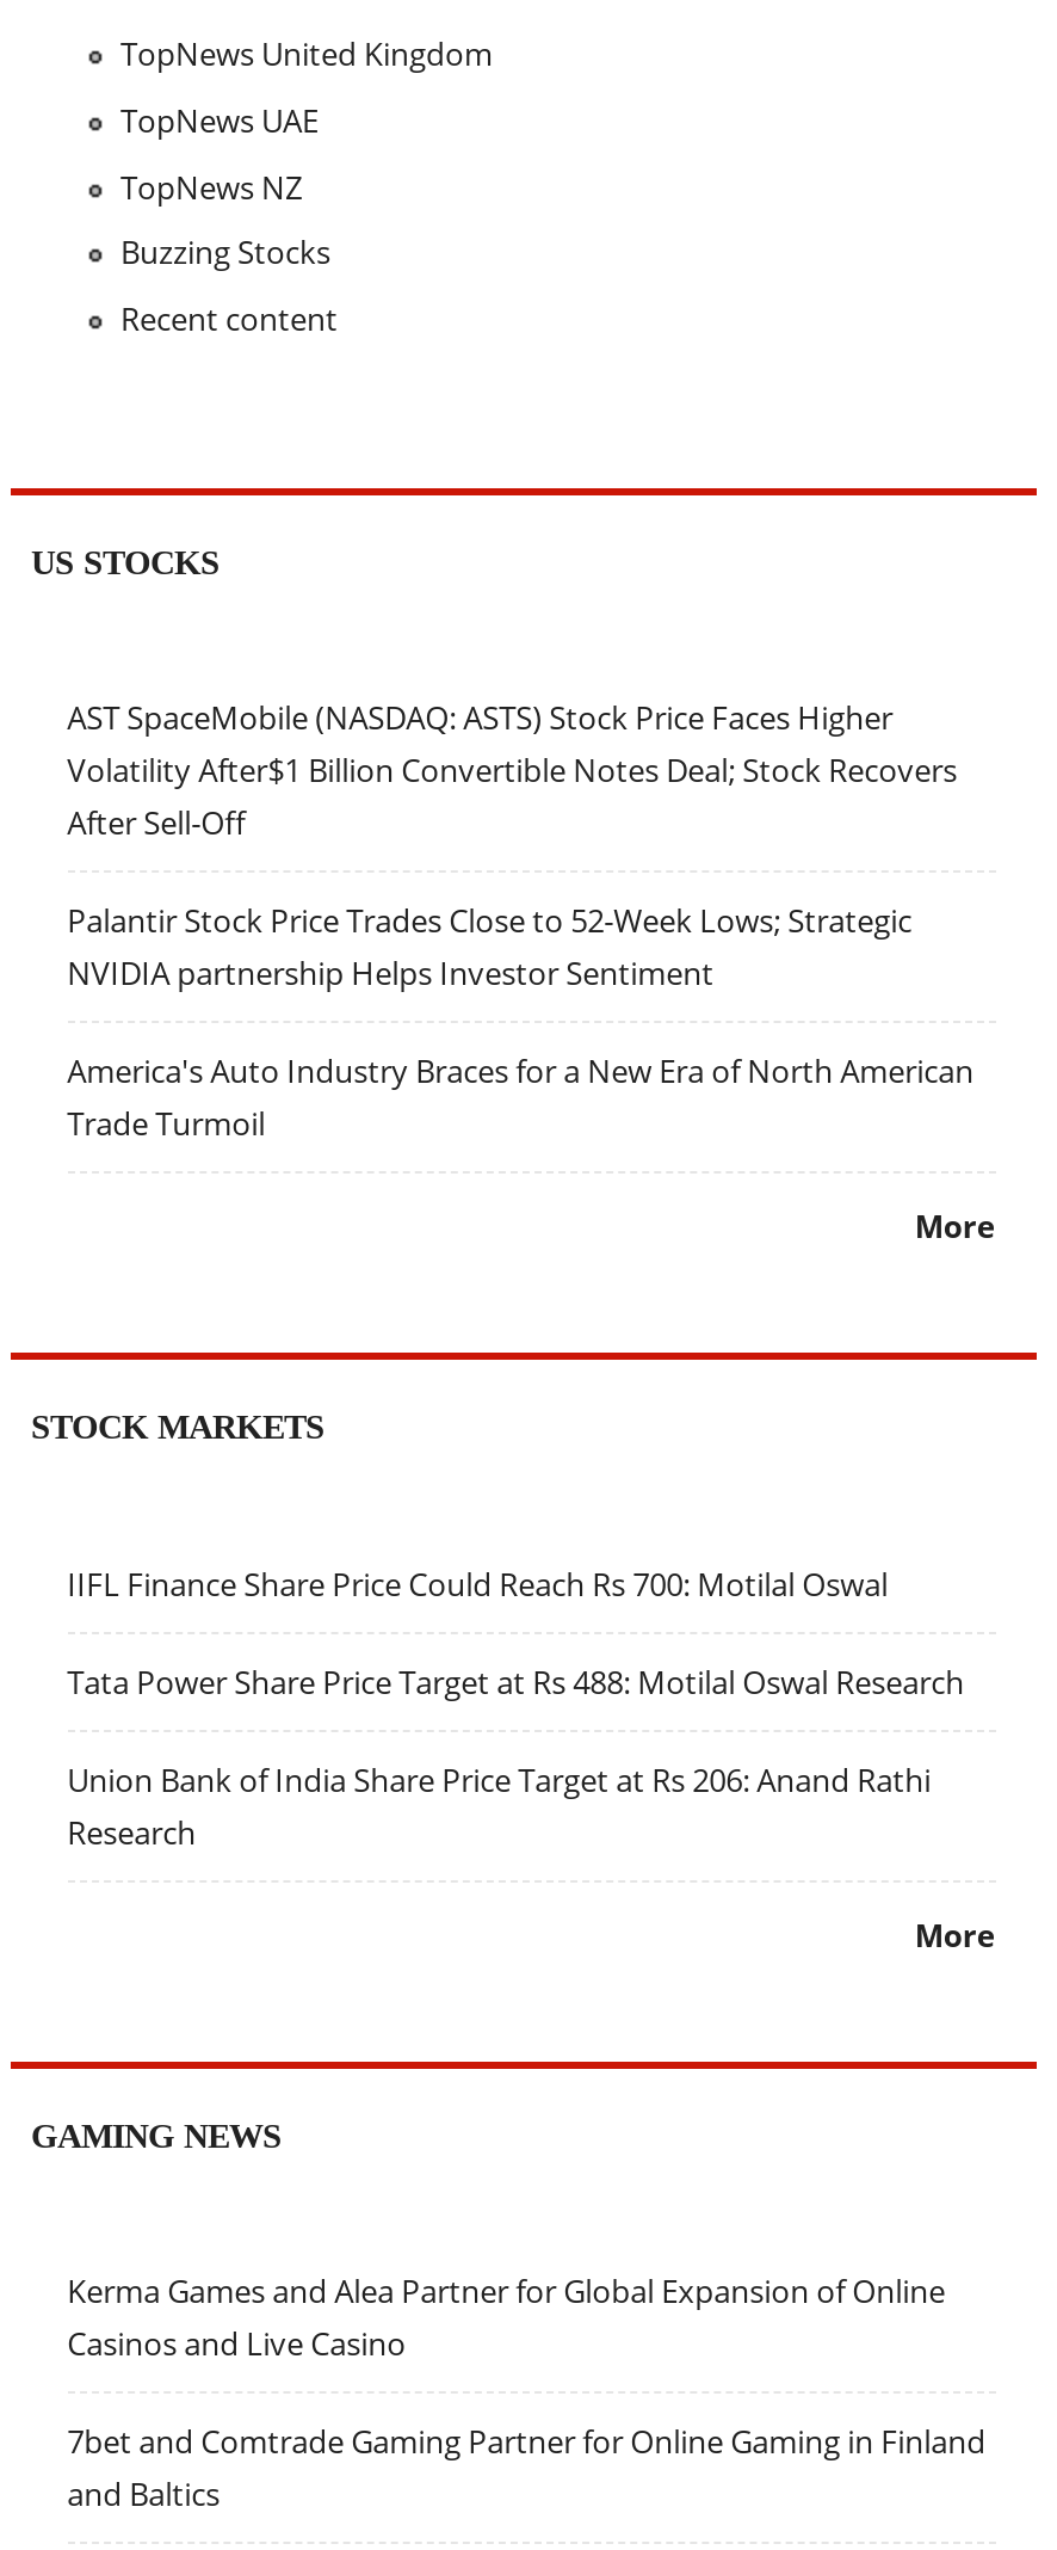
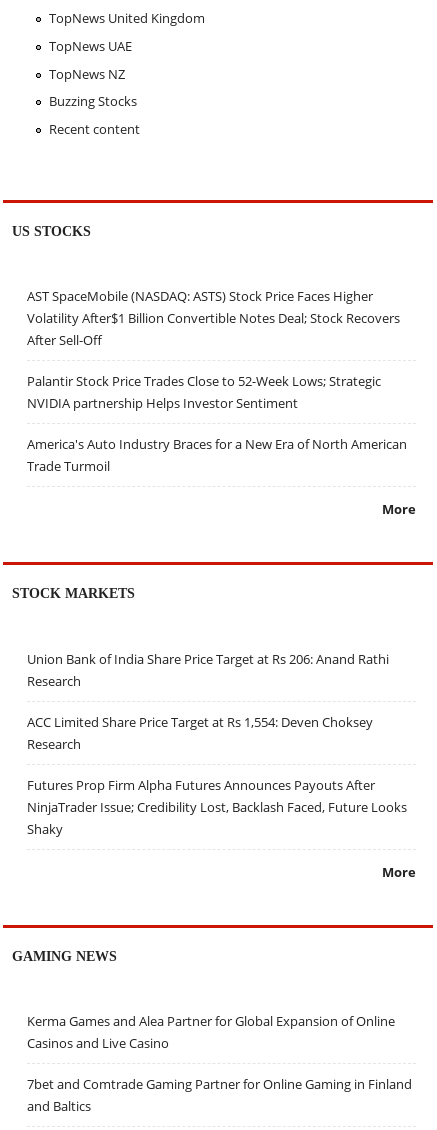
- IIFL Finance Share Price Could Reach Rs 700: Motilal Oswal
- Tata Power Share Price Target at Rs 488: Motilal Oswal Research

moved up: Union Bank of India Share Price Target at Rs 206: Anand Rathi | Research

+ ACC Limited Share Price Target at Rs 1,554: Deven Choksey
+ Research
+ Futures Prop Firm Alpha Futures Announces Payouts After
+ NinjaTrader Issue; Credibility Lost, Backlash Faced, Future Looks
+ Shaky
